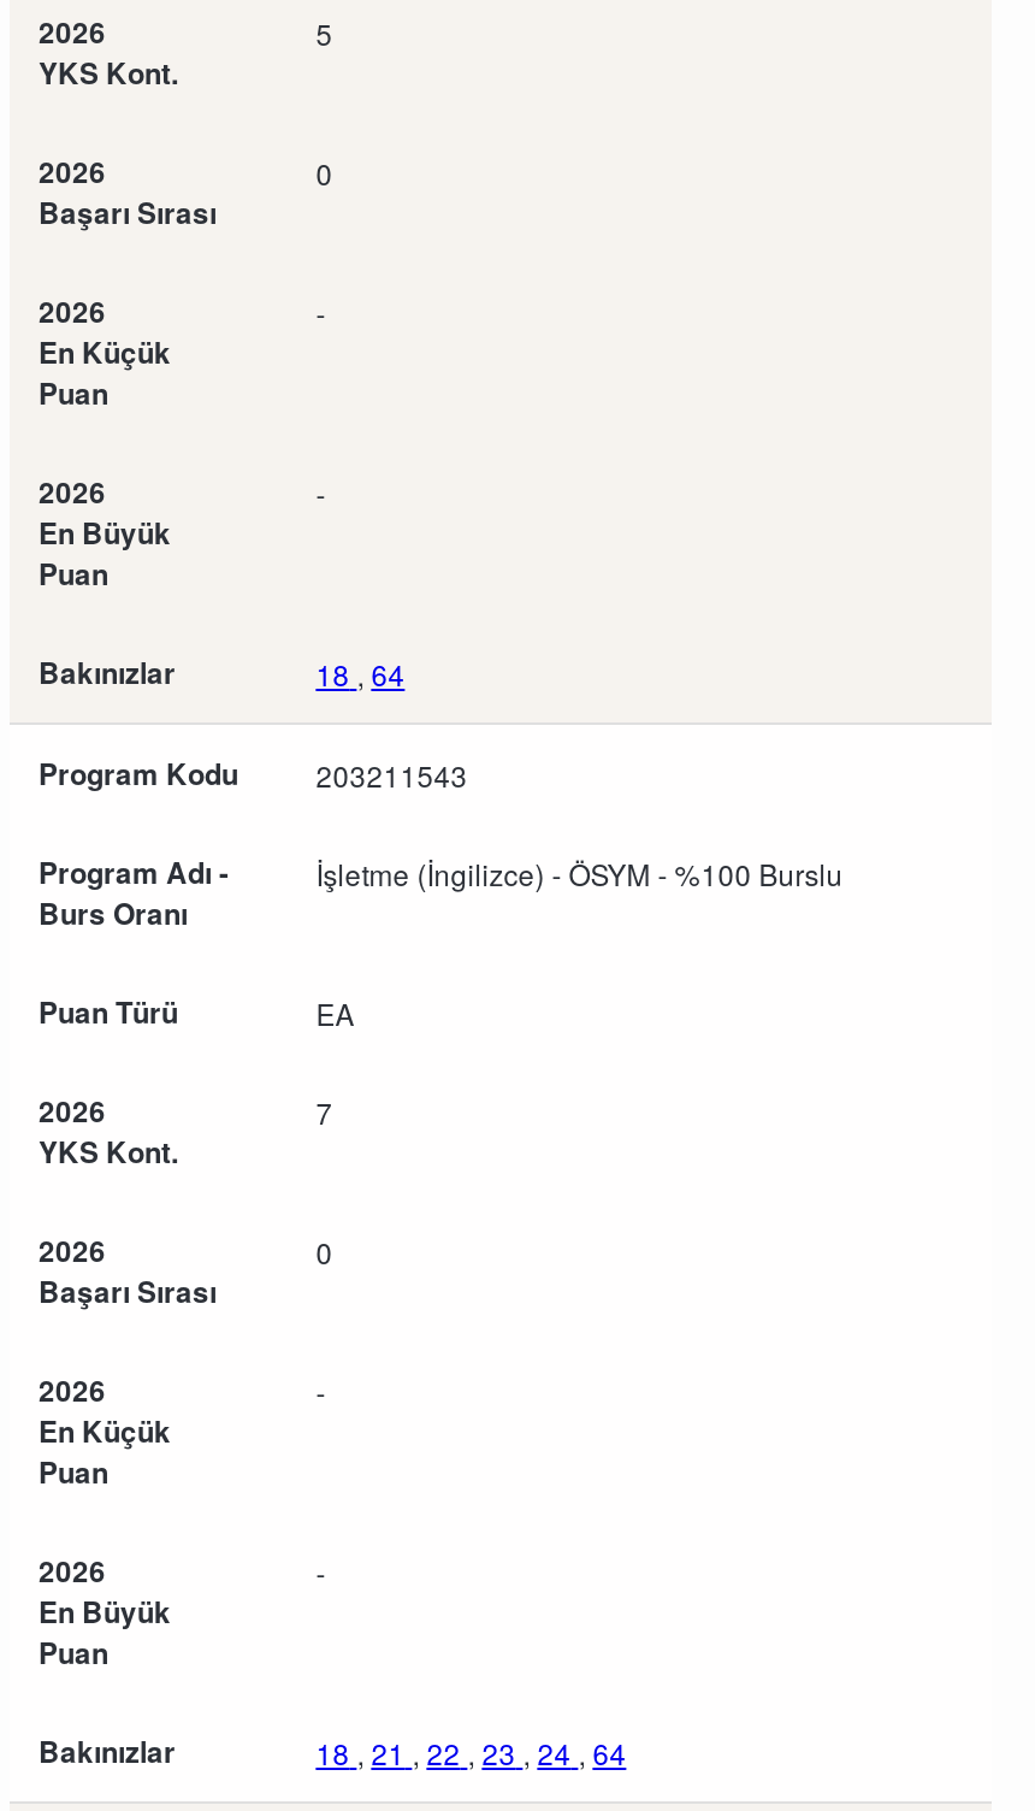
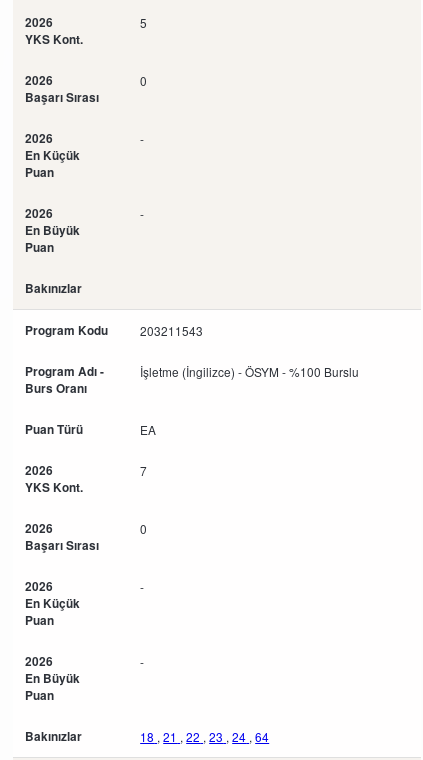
- 18 , 64
